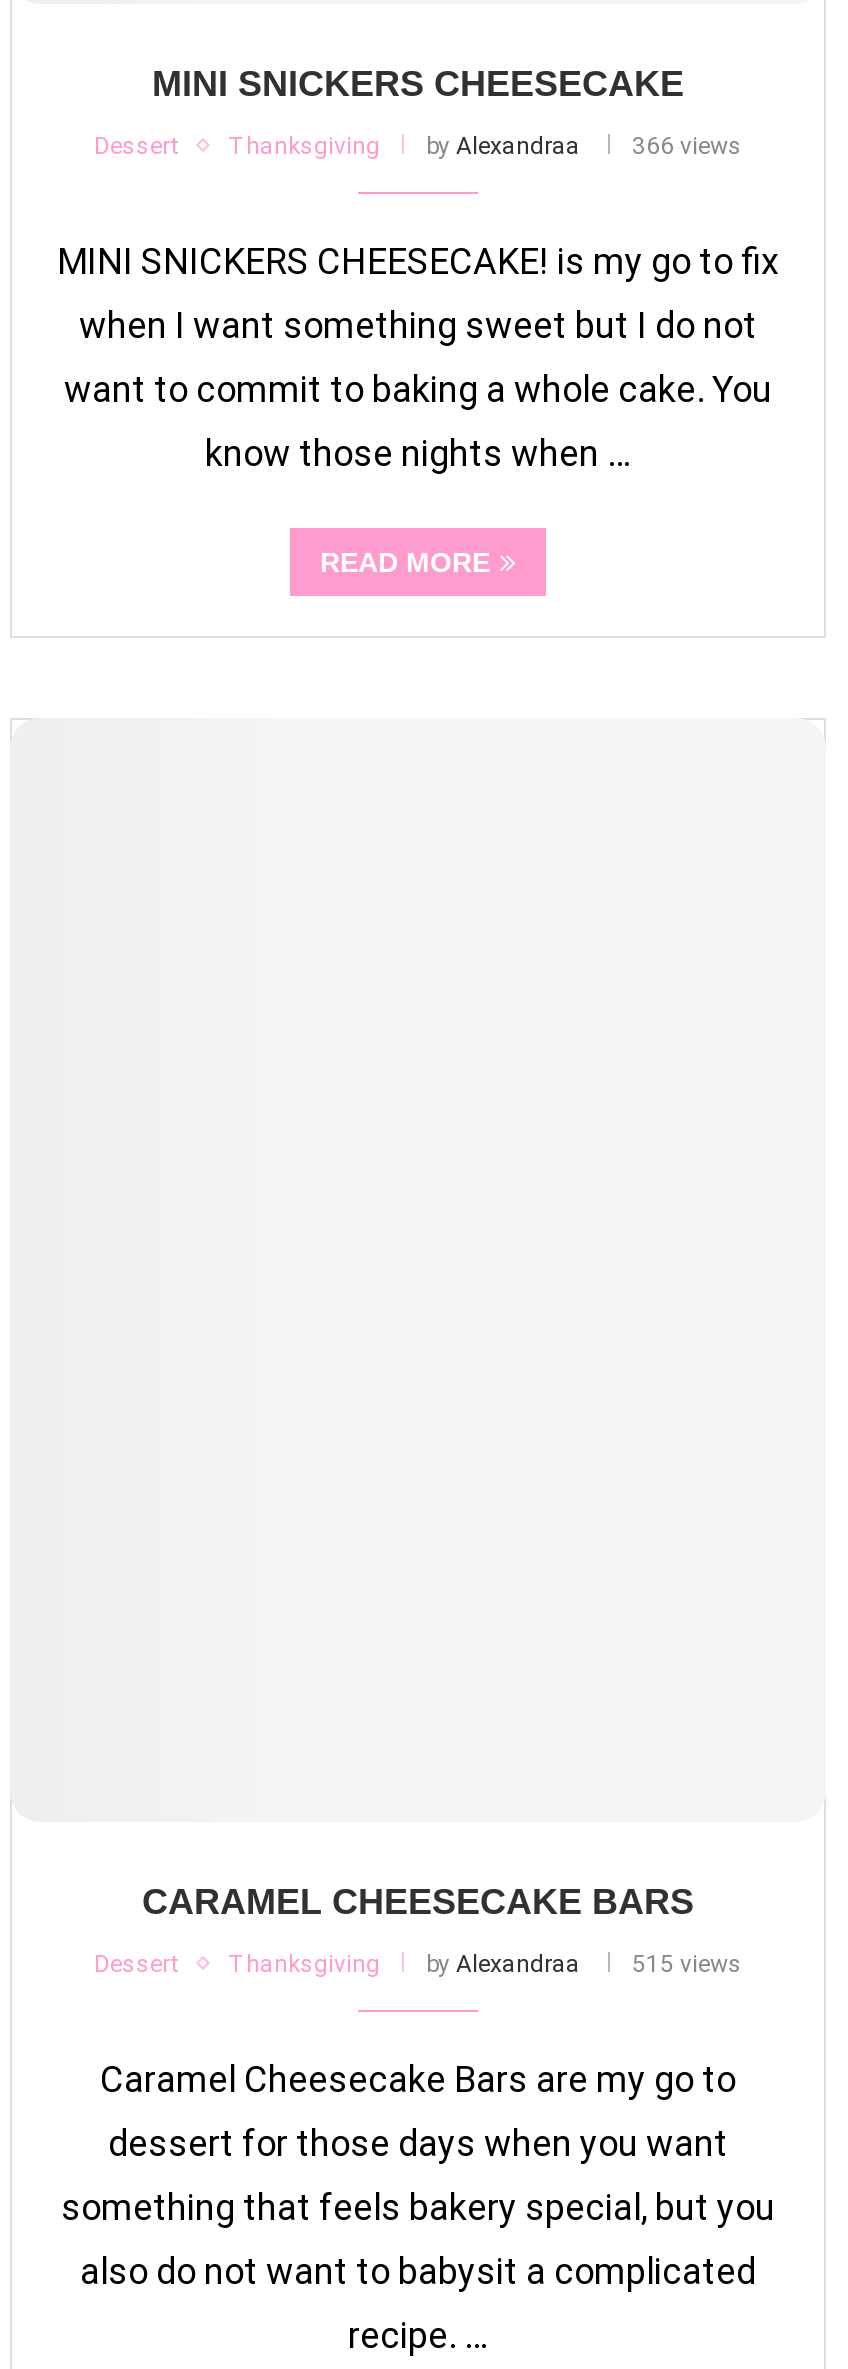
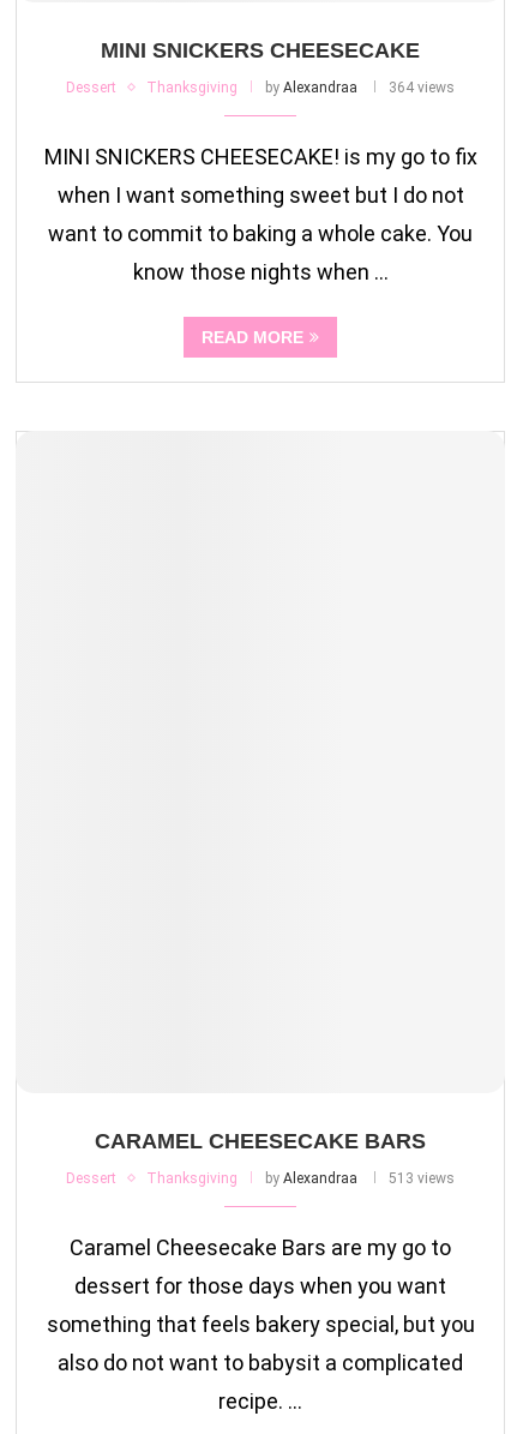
- Dessert Thanksgiving by Alexandraa 366 views
+ Dessert Thanksgiving by Alexandraa 364 views

- Dessert Thanksgiving by Alexandraa 515 views
+ Dessert Thanksgiving by Alexandraa 513 views
